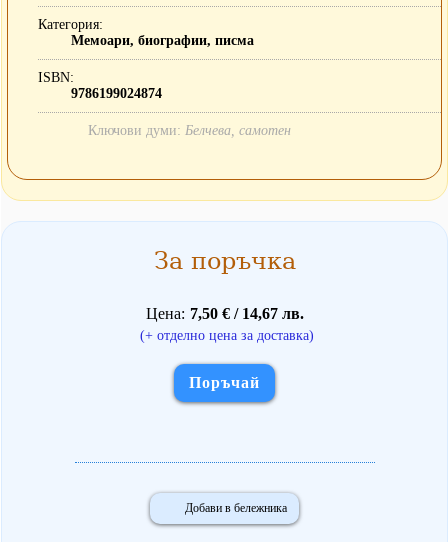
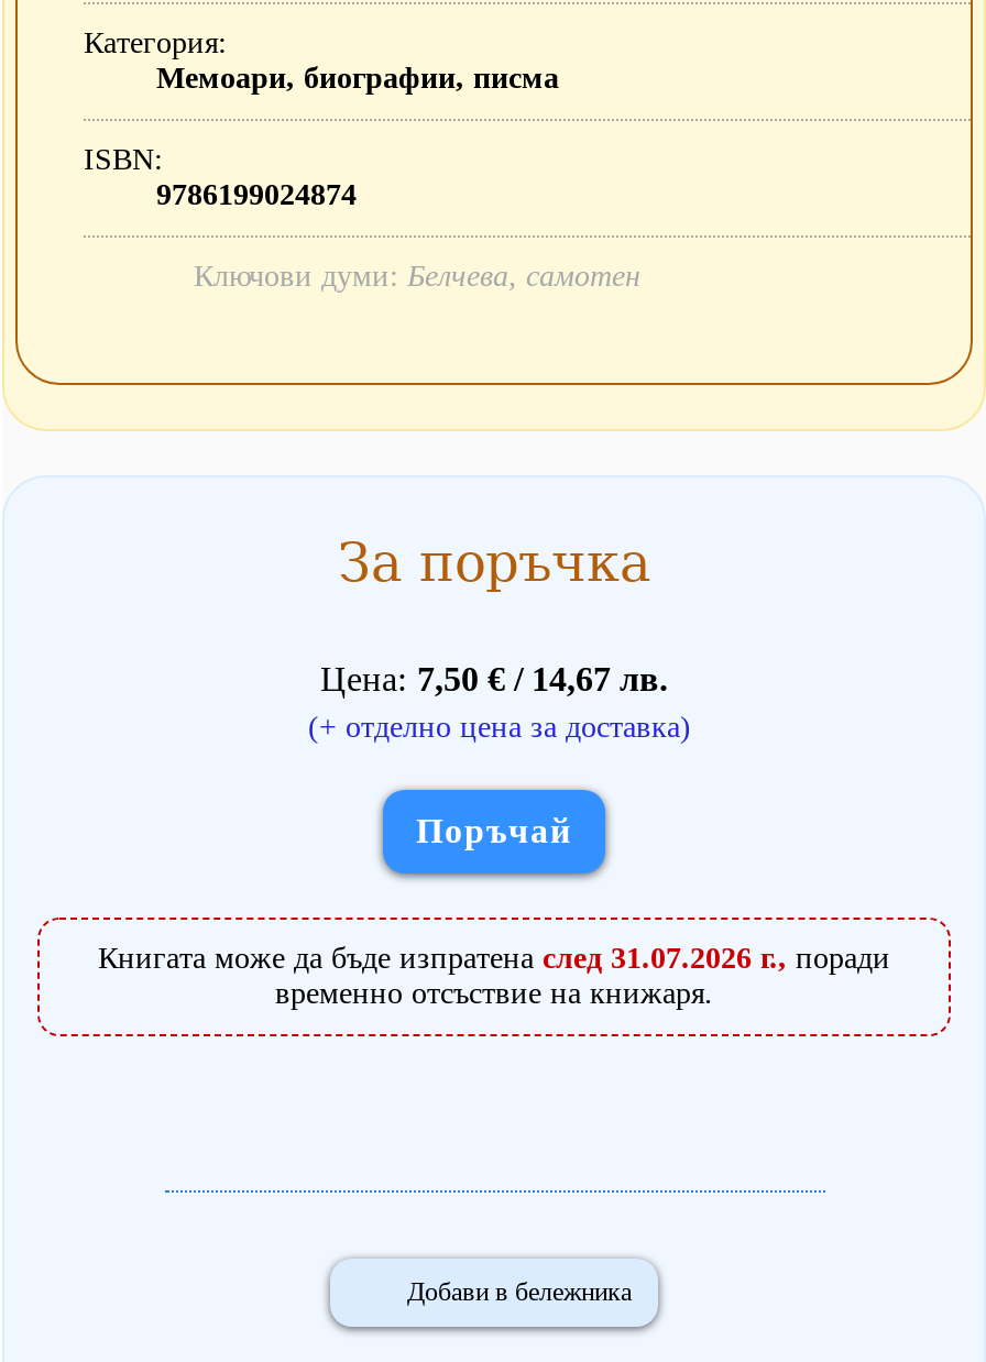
+ [image]
+ Книгата може да бъде изпратена след 31.07.2026 г., поради
+ временно отсъствие на книжаря.
